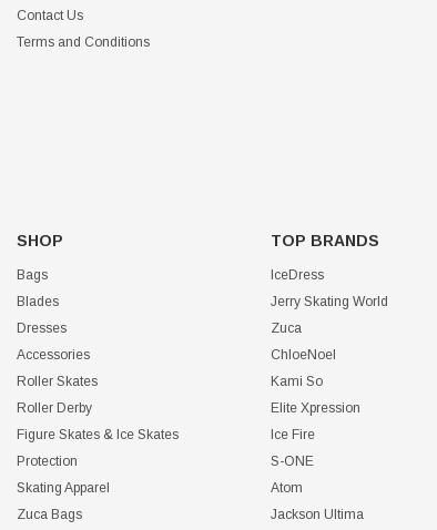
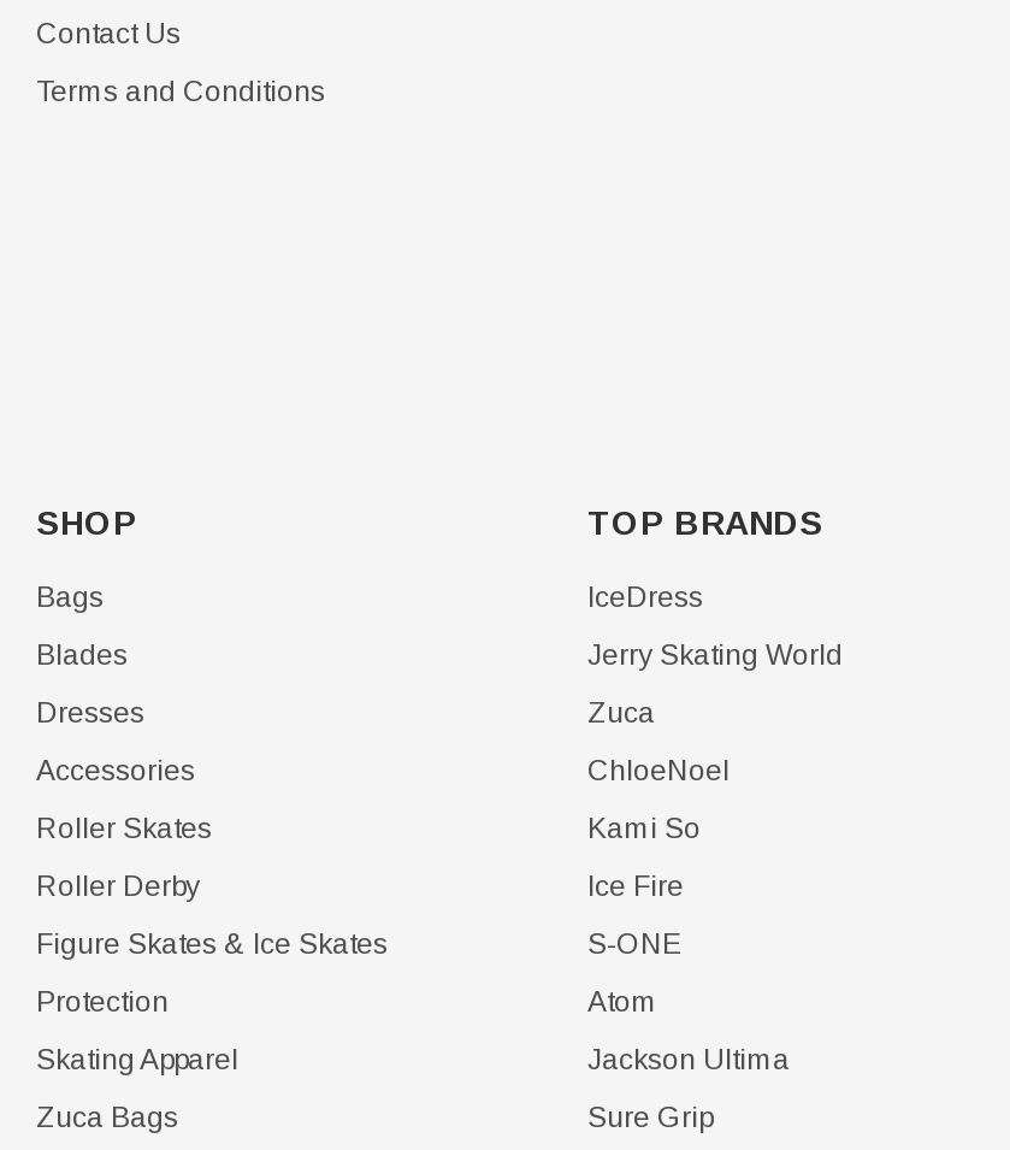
- Elite Xpression

moved up: Ice Fire | S-ONE | Atom | Jackson Ultima

+ Sure Grip
